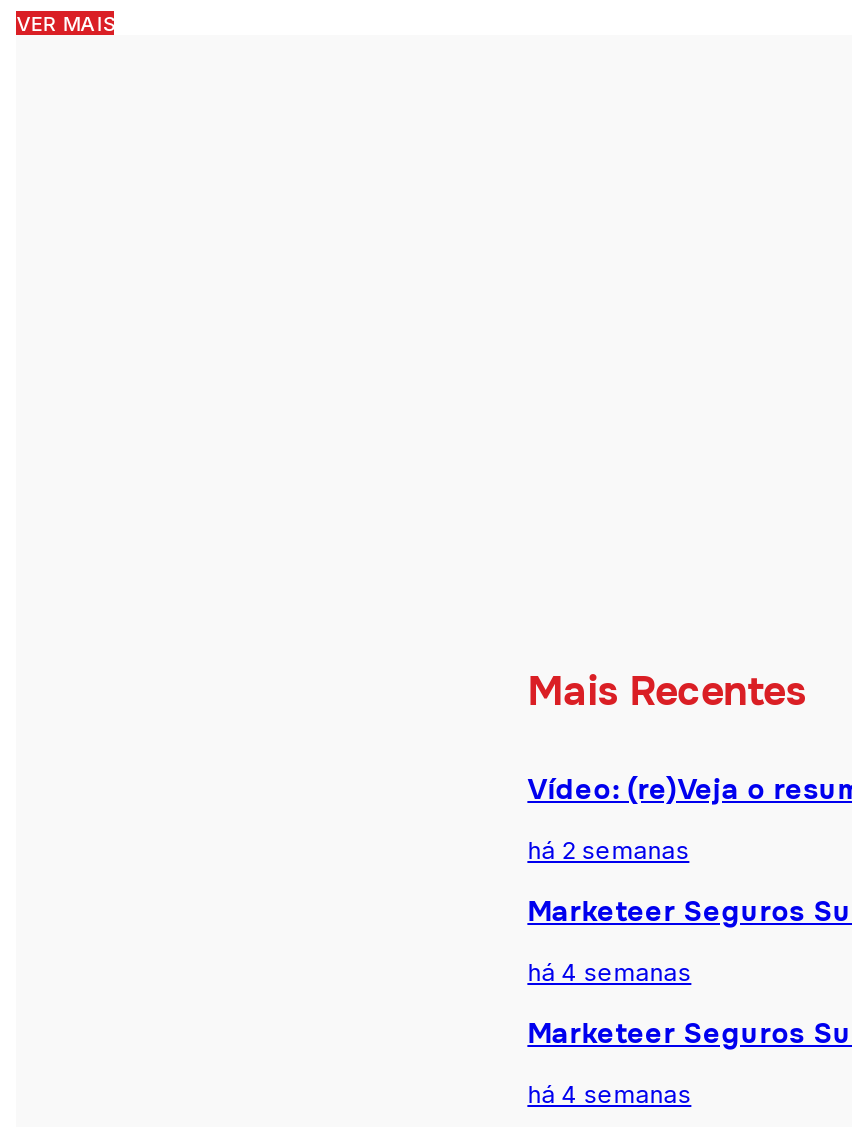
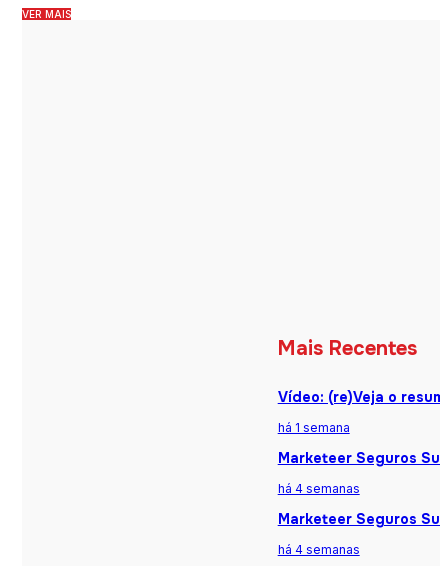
- há 2 semanas
+ há 1 semana
